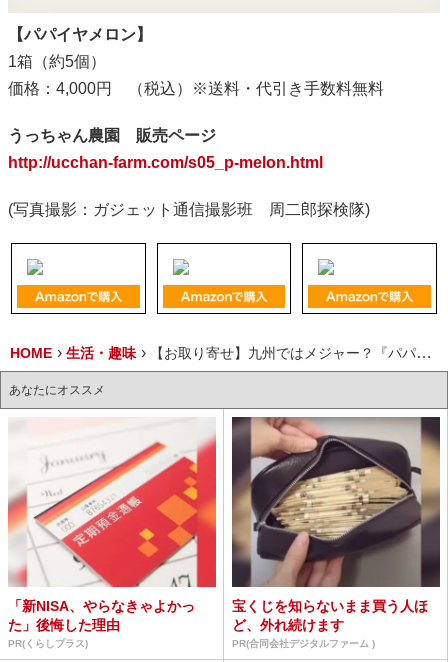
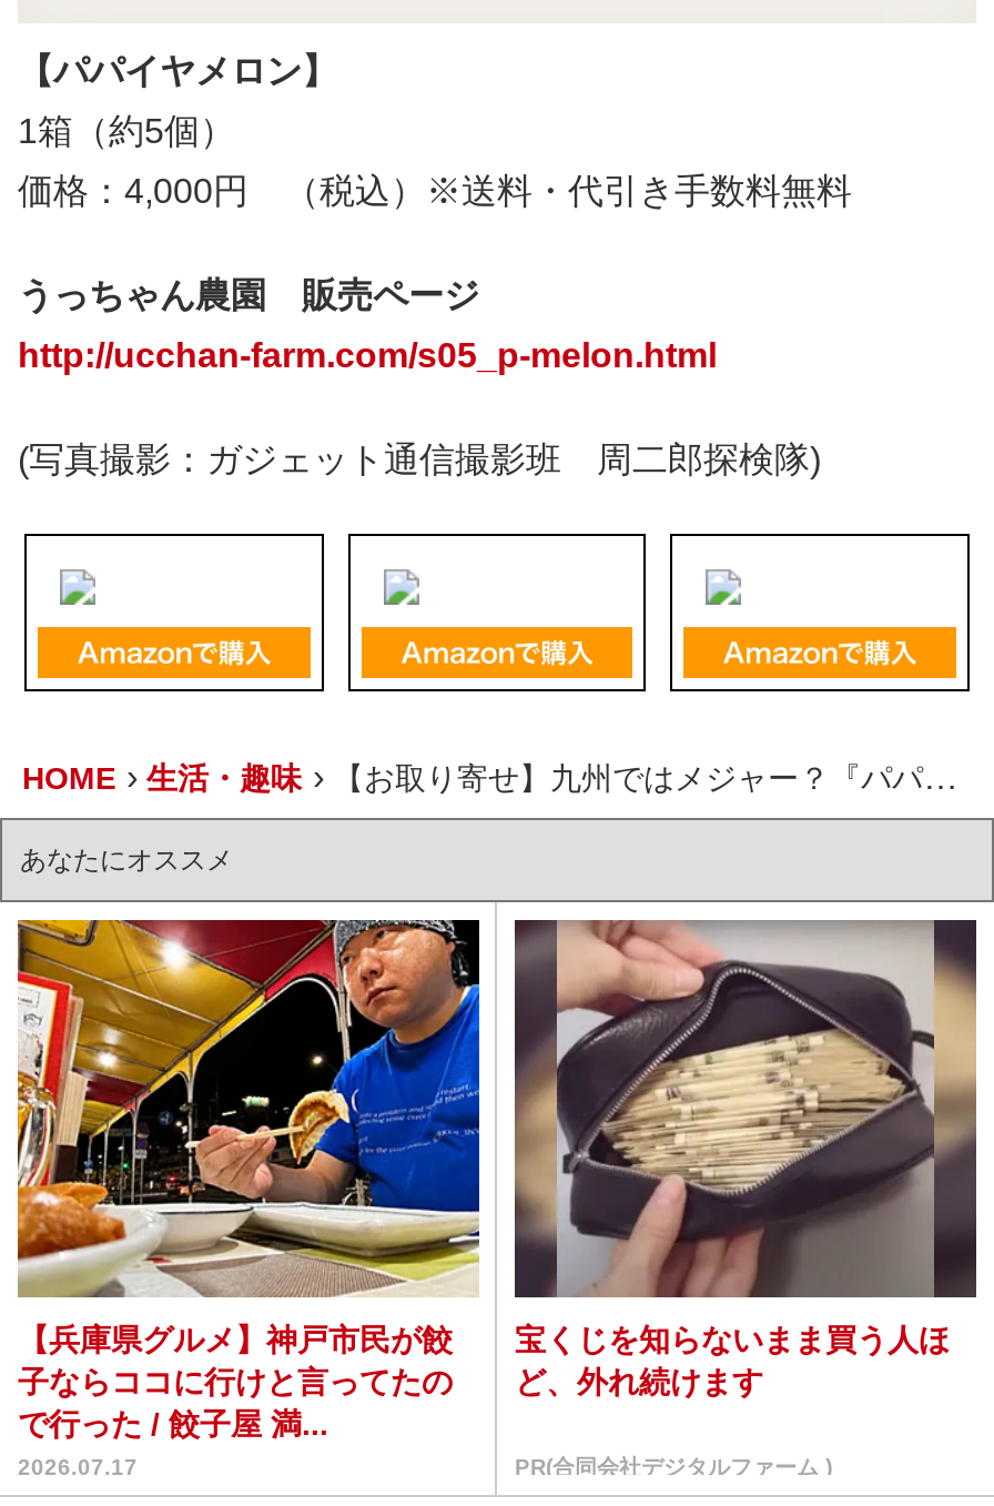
- [image]
- 「新NISA、やらなきゃよかっ
- た」後悔した理由
- PR(くらしプラス)
+ [image]
+ 【兵庫県グルメ】神戸市民が餃
+ 子ならココに行けと言ってたの
+ で行った / 餃子屋 満...
+ 2026.07.17
